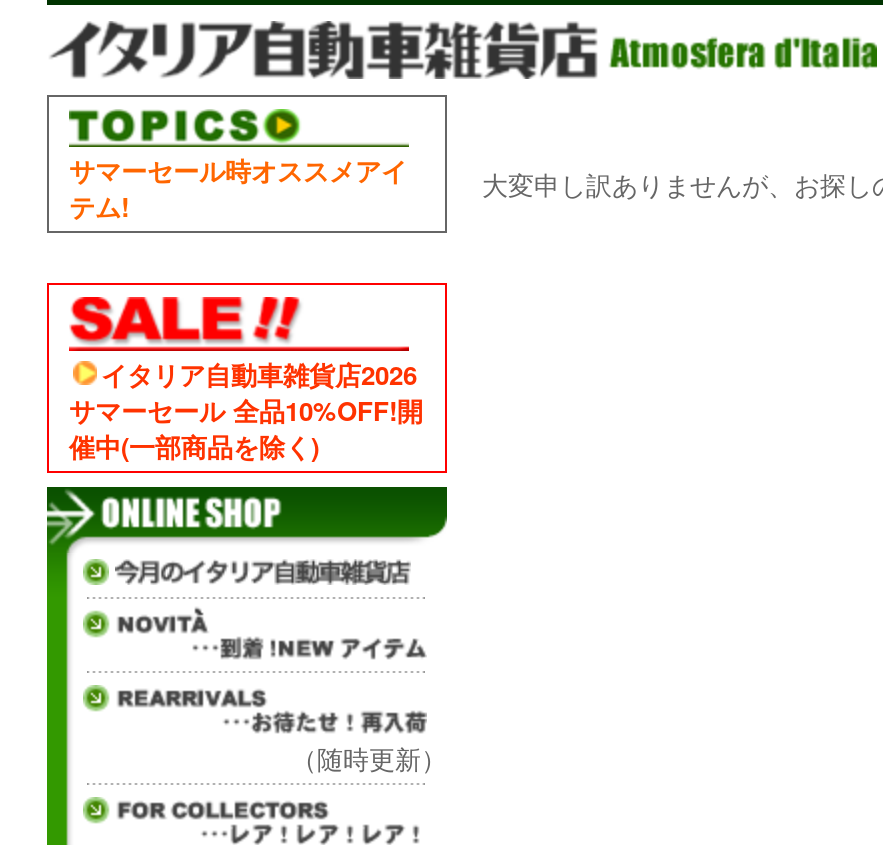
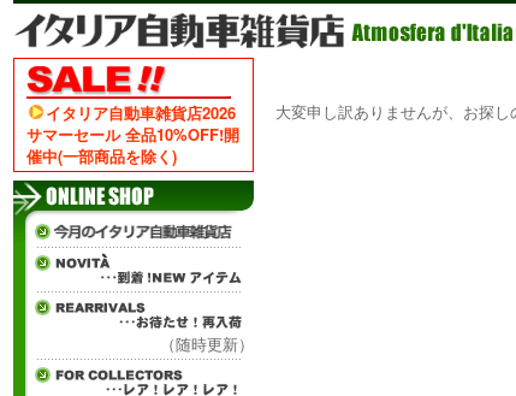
- [image]
- サマーセール時オススメアイ
- テム!
